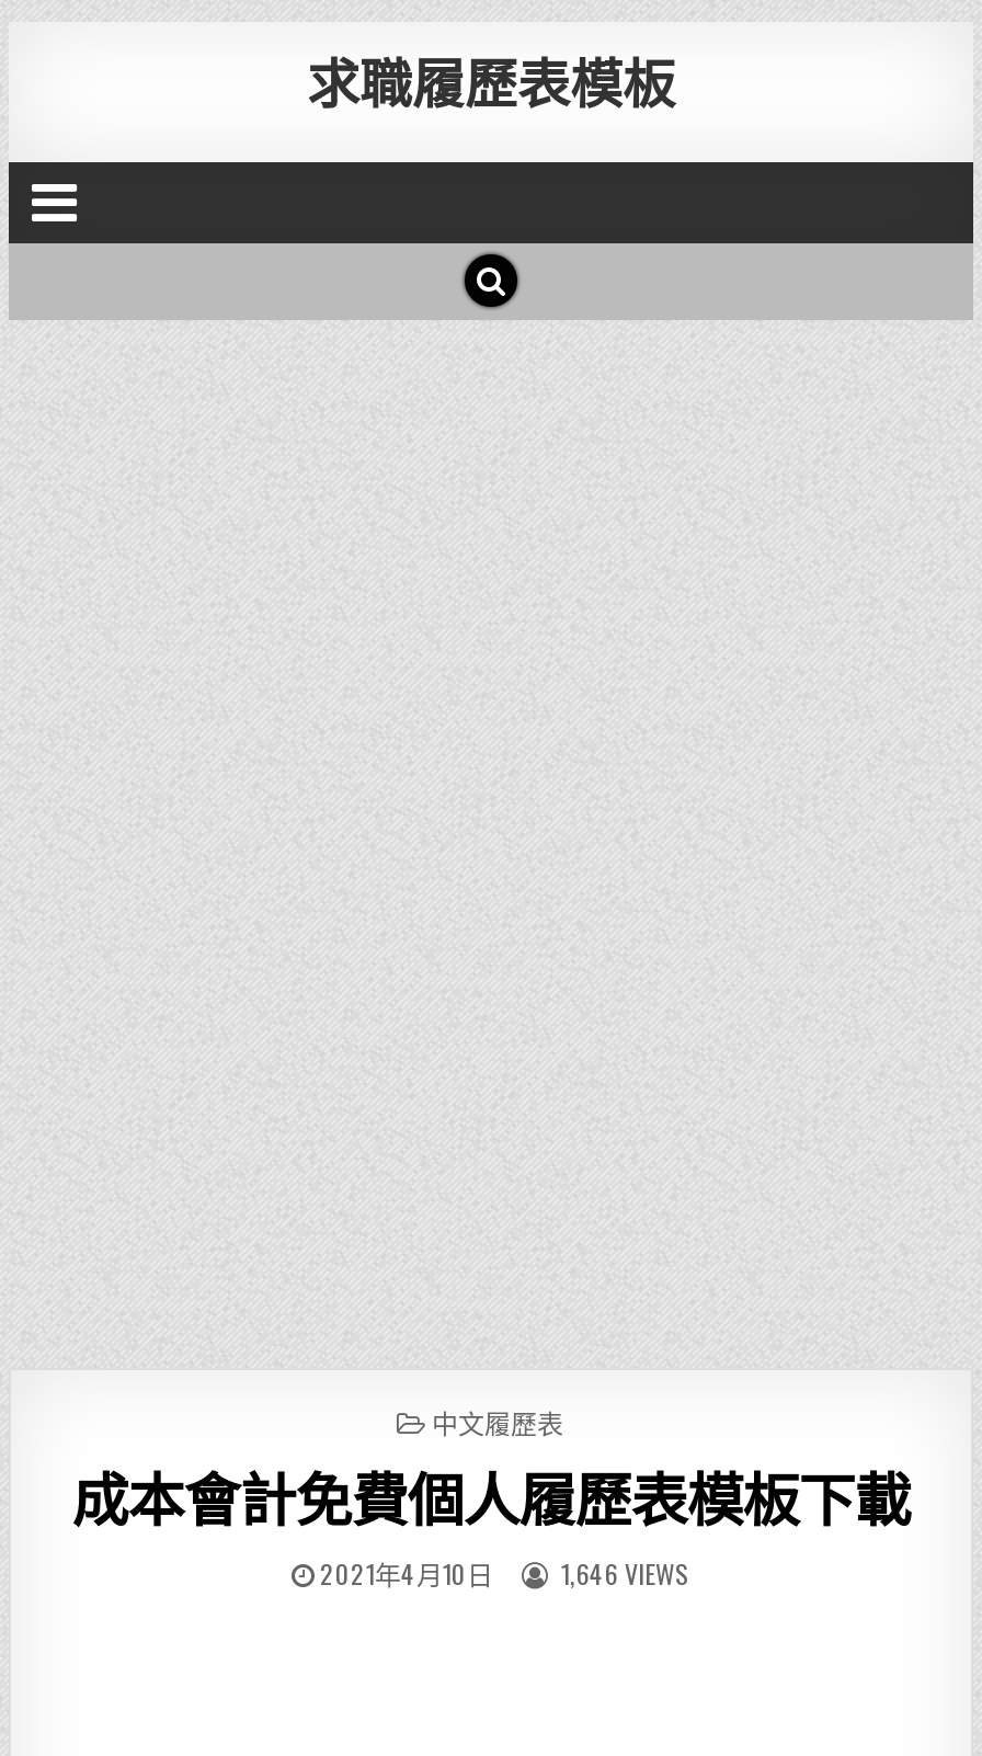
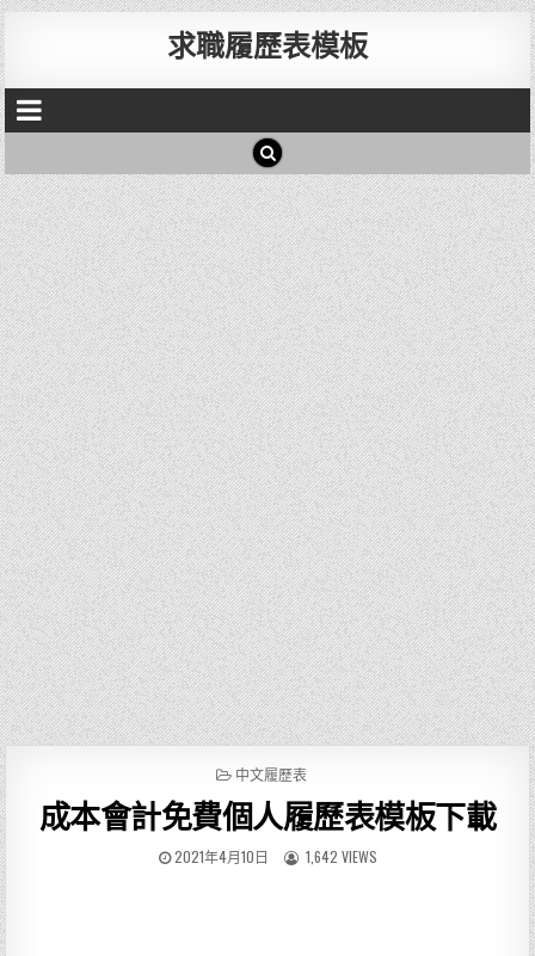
- 1,646 VIEWS
+ 1,642 VIEWS
